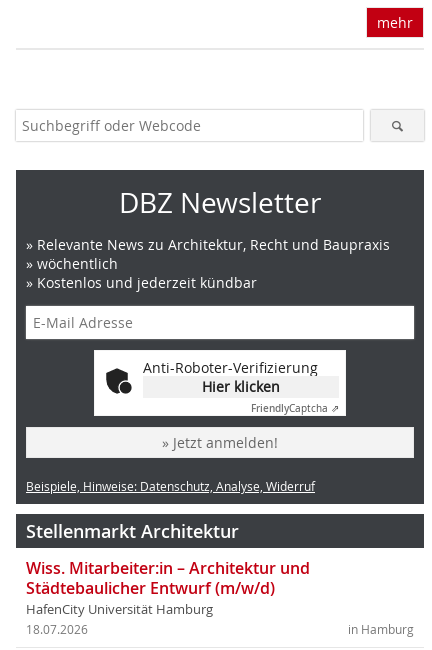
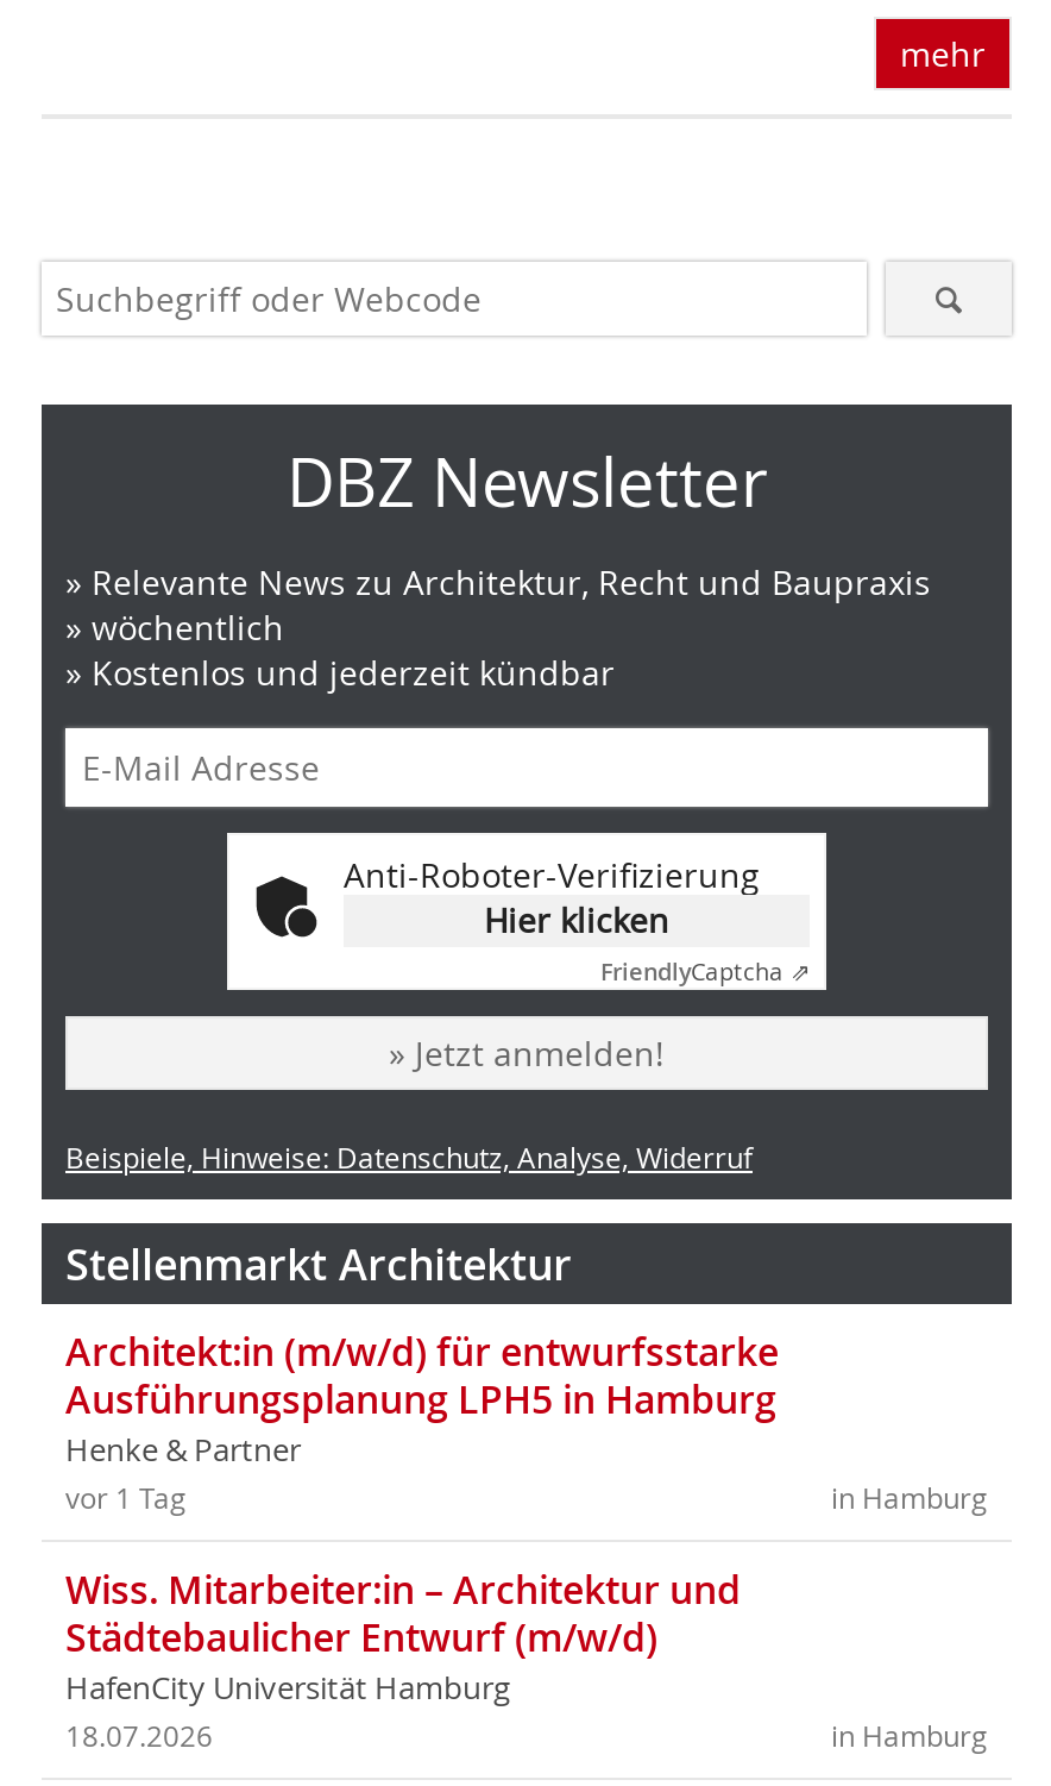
+ Architekt:in (m/w/d) für entwurfsstarke
+ Ausführungsplanung LPH5 in Hamburg
+ Henke & Partner
+ in Hamburg
+ vor 1 Tag
